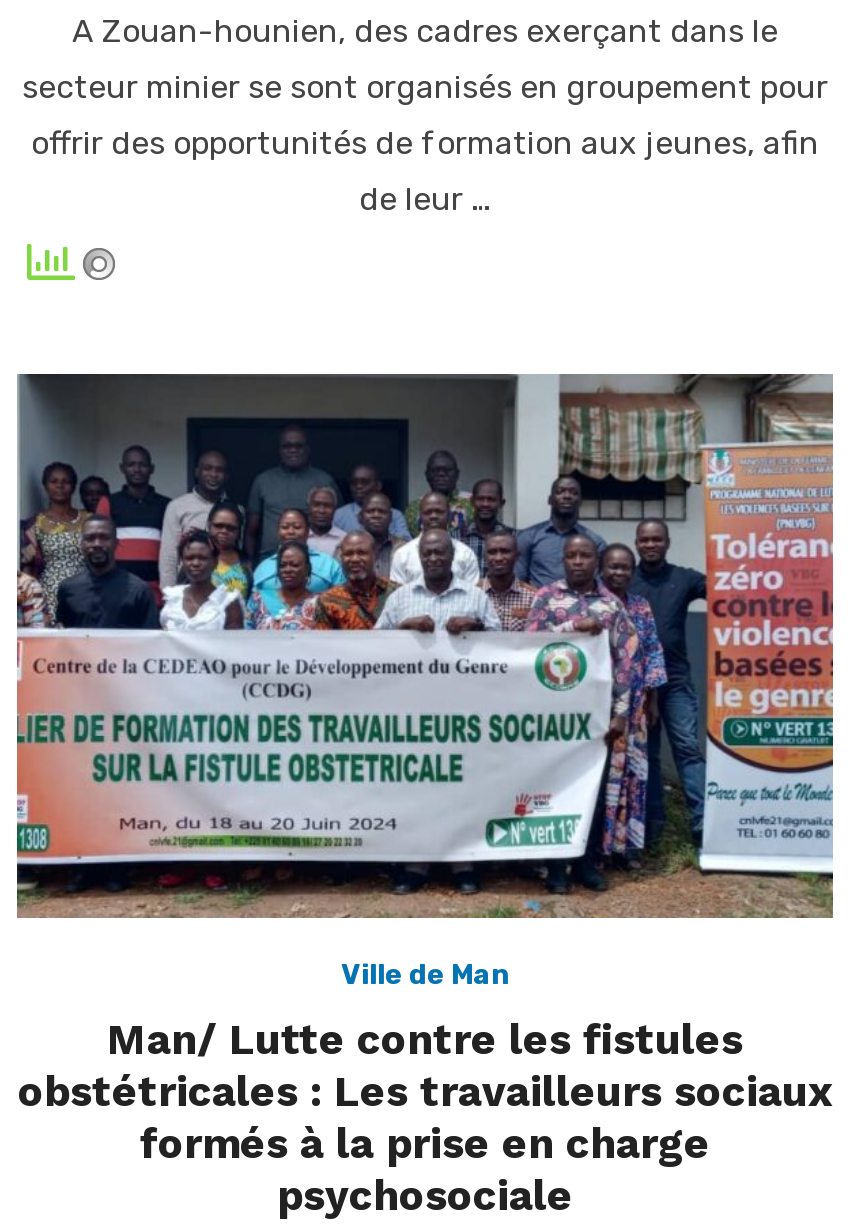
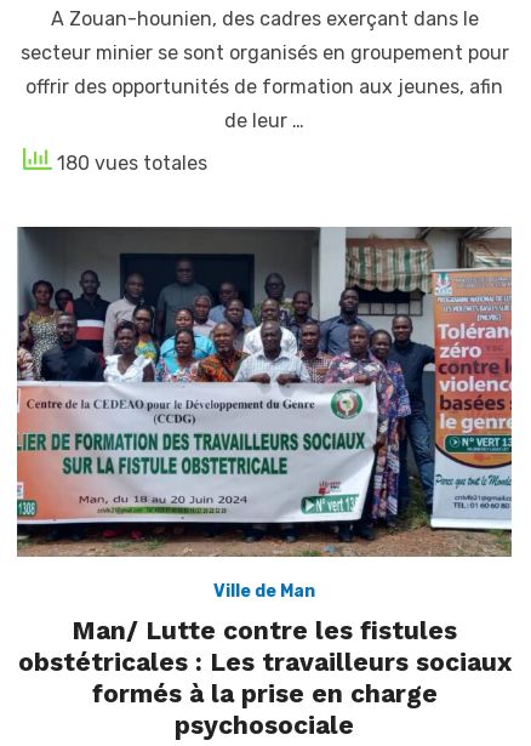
+ 180 vues totales
